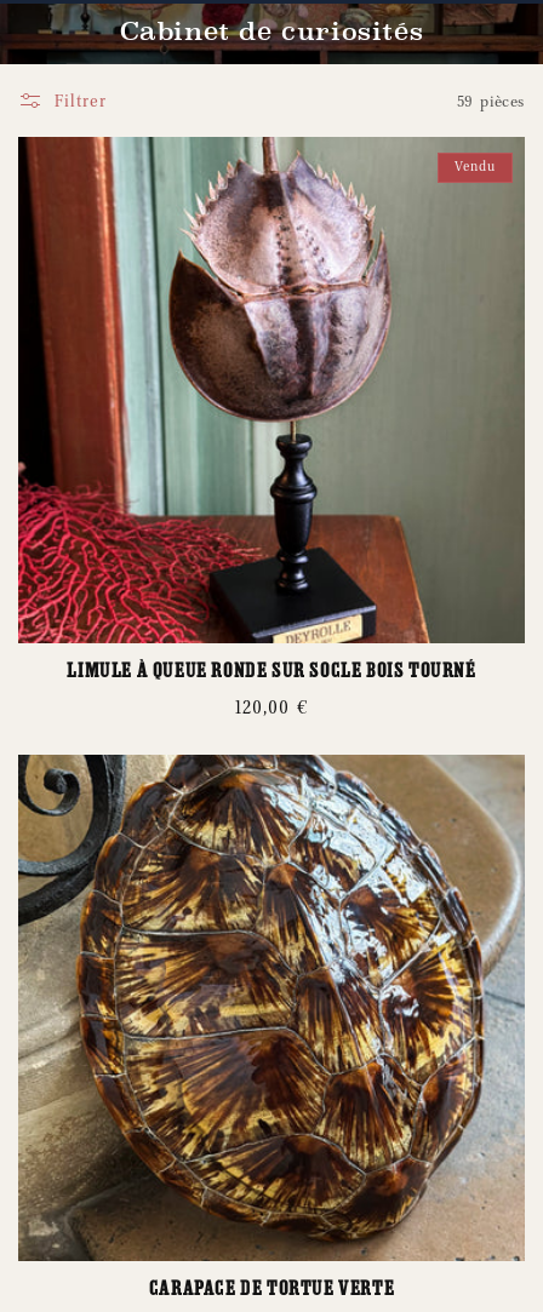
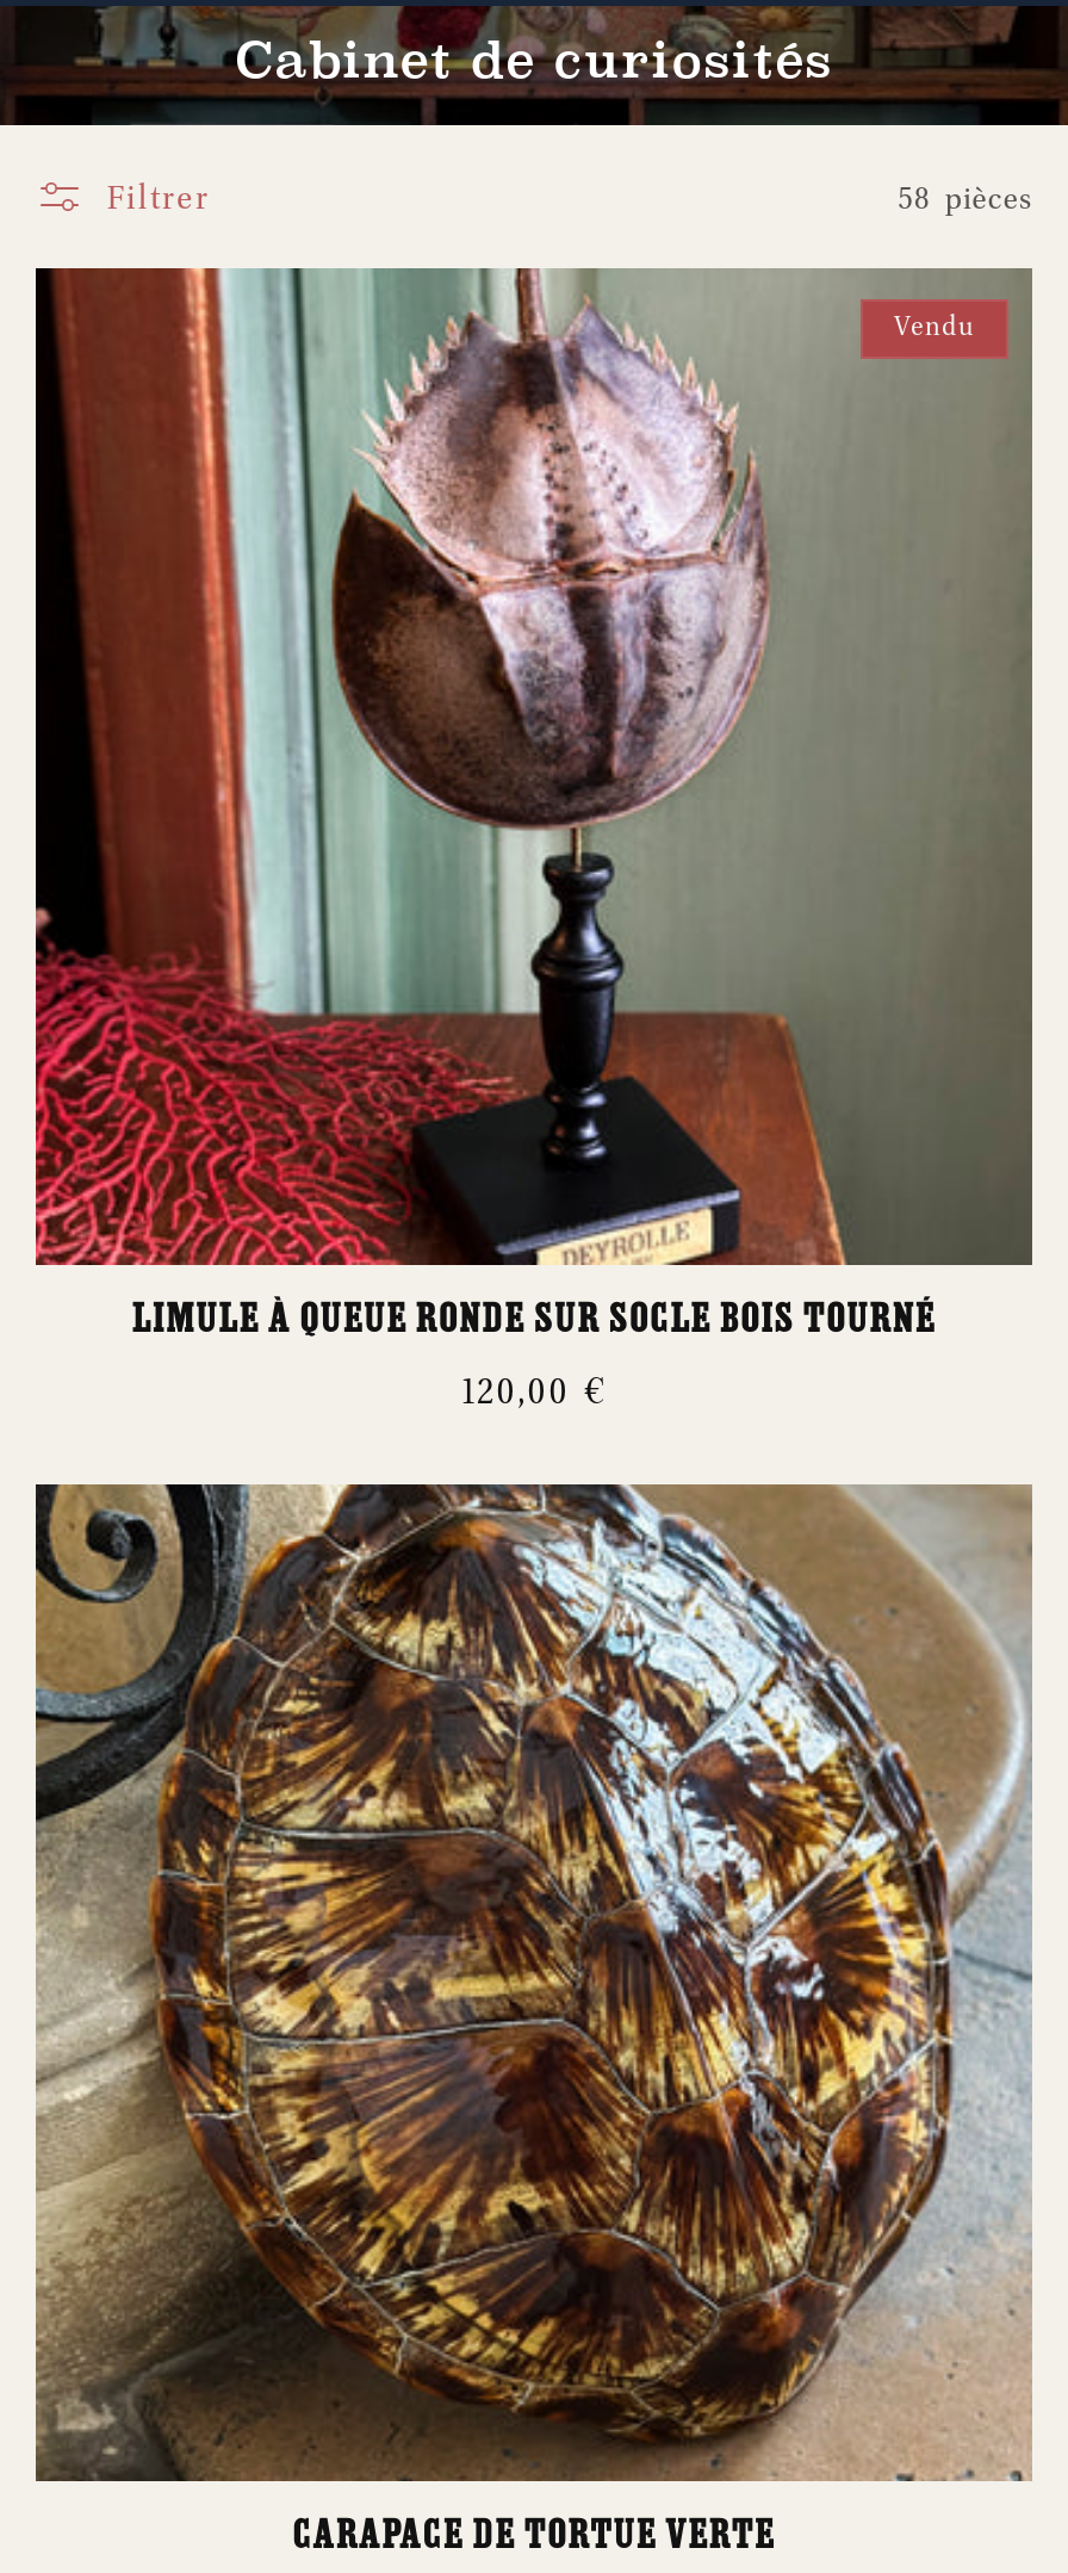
- 59 pièces
+ 58 pièces
